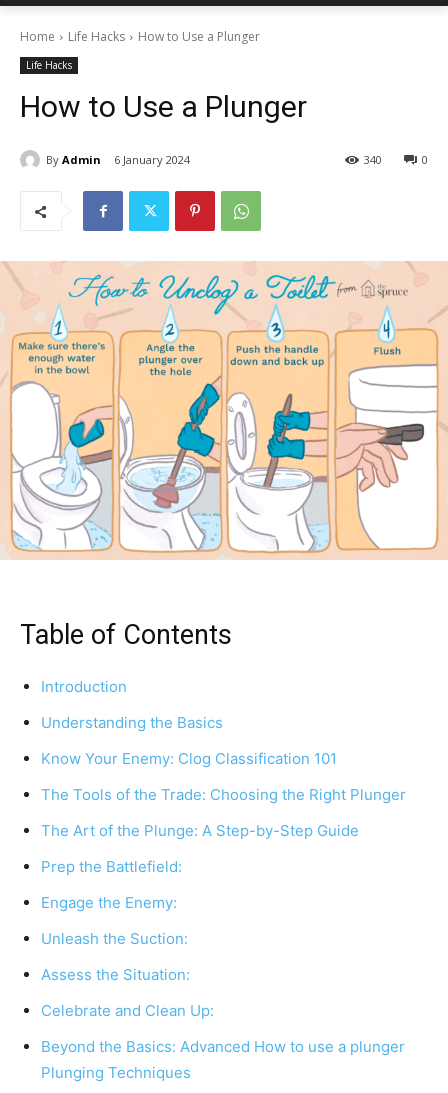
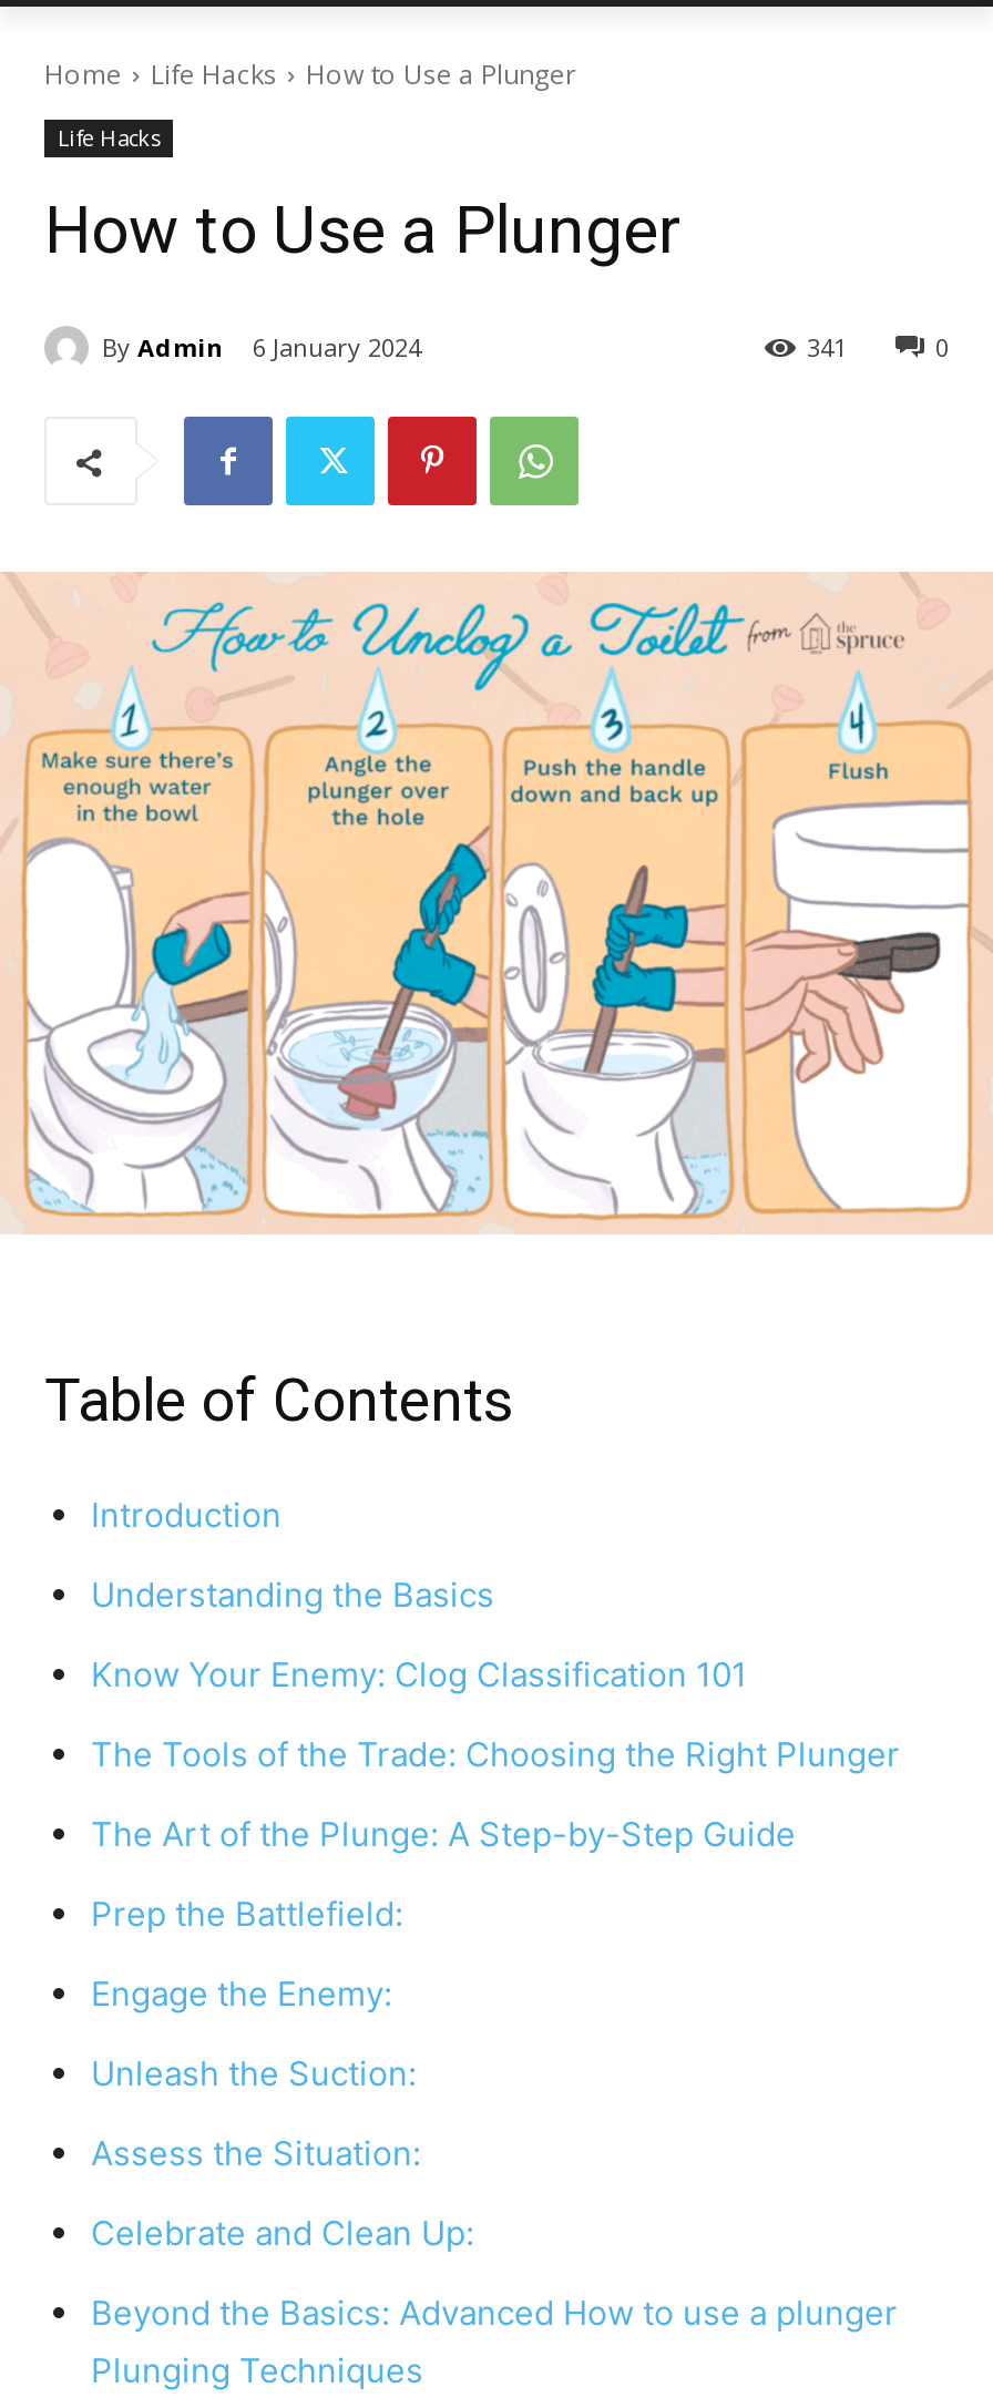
- 340
+ 341
